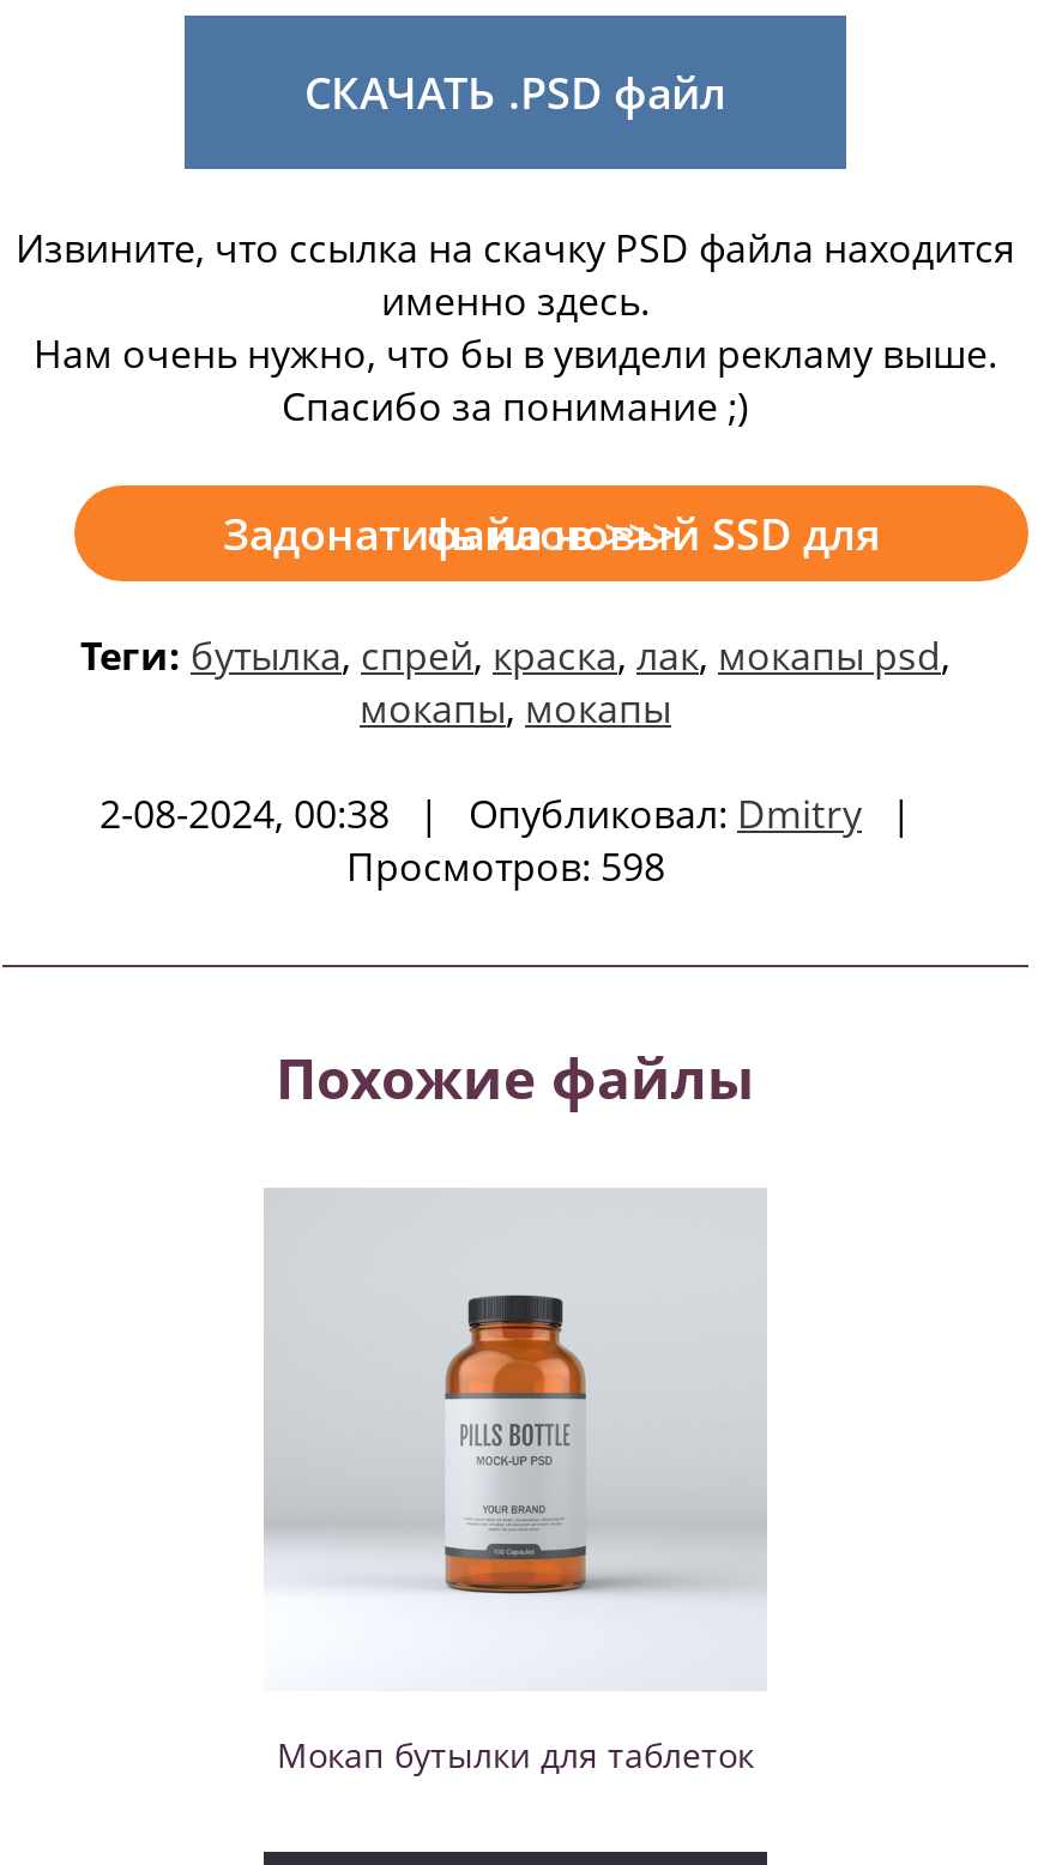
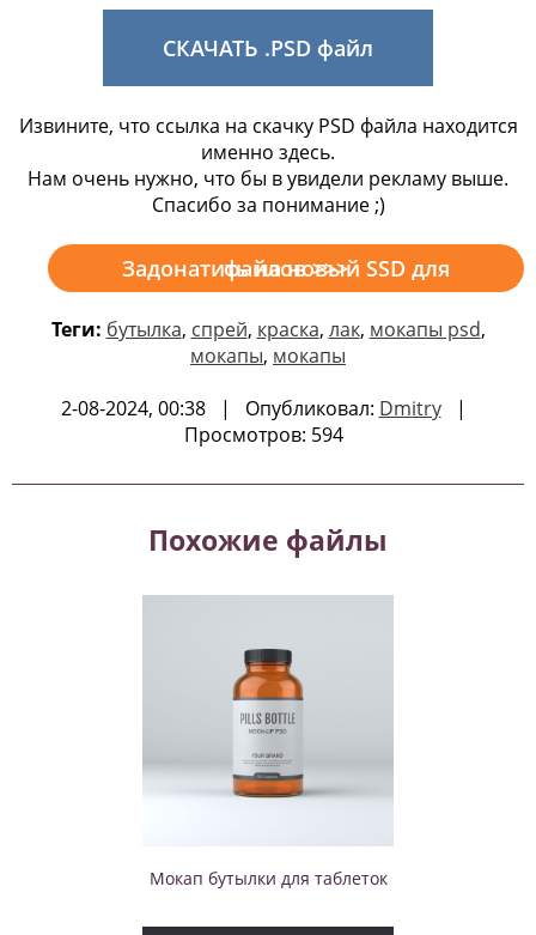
- Просмотров: 598
+ Просмотров: 594
